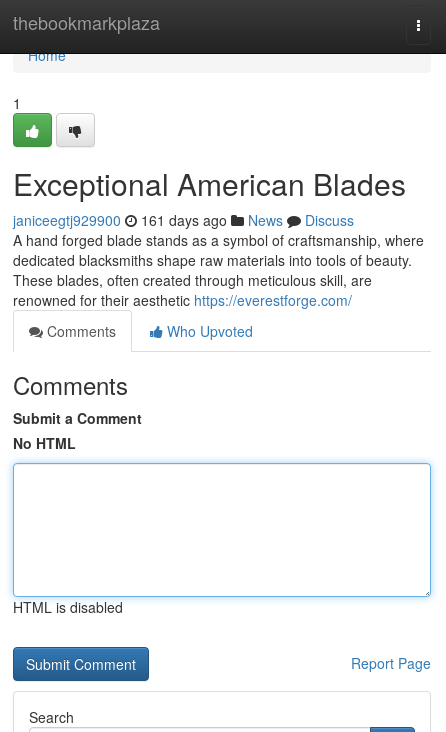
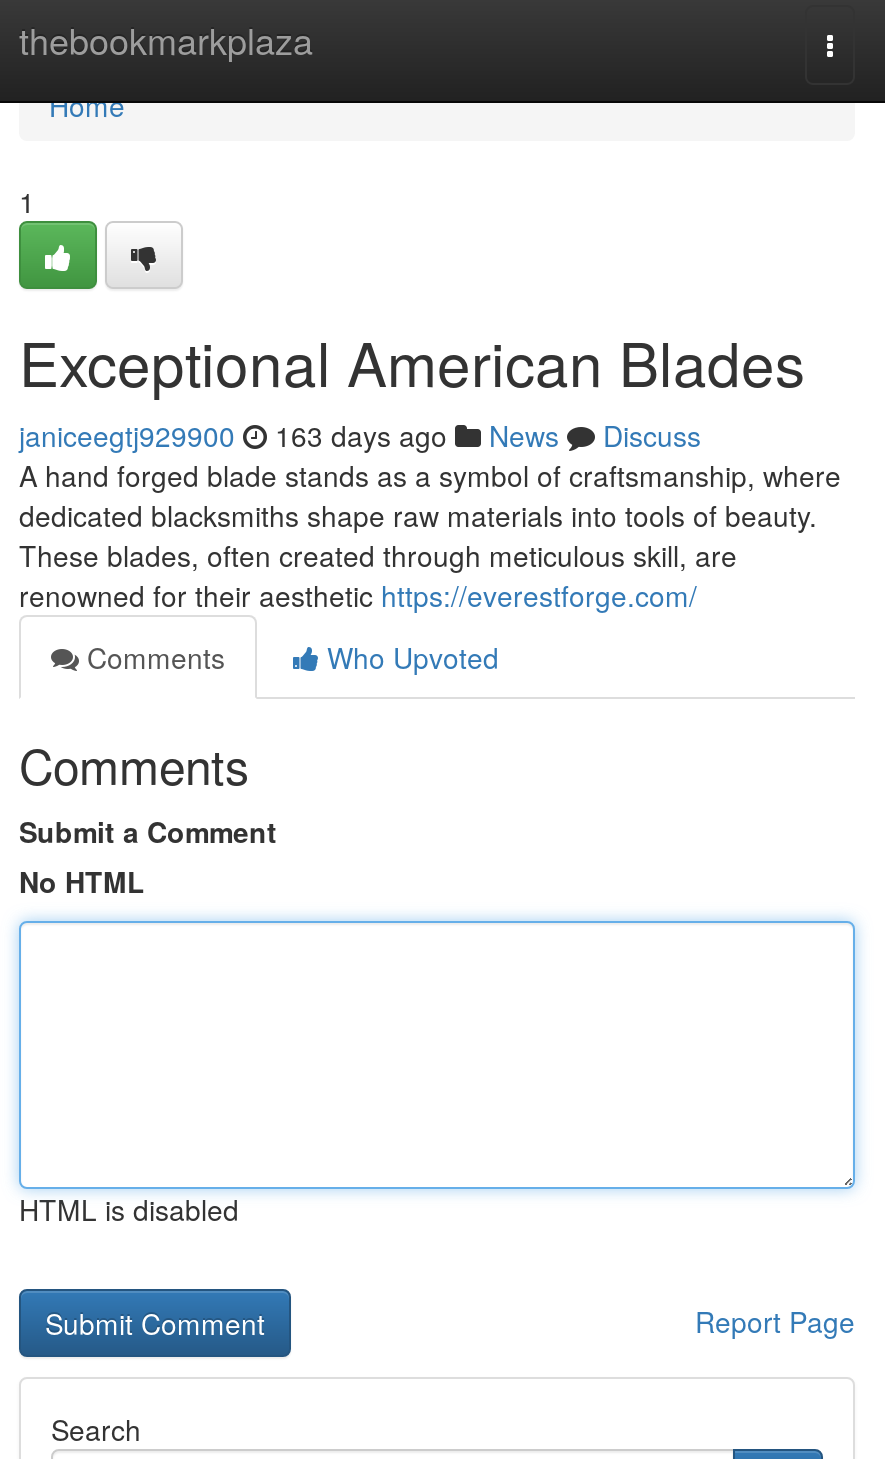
- janiceegtj929900 161 days ago News Discuss
+ janiceegtj929900 163 days ago News Discuss
